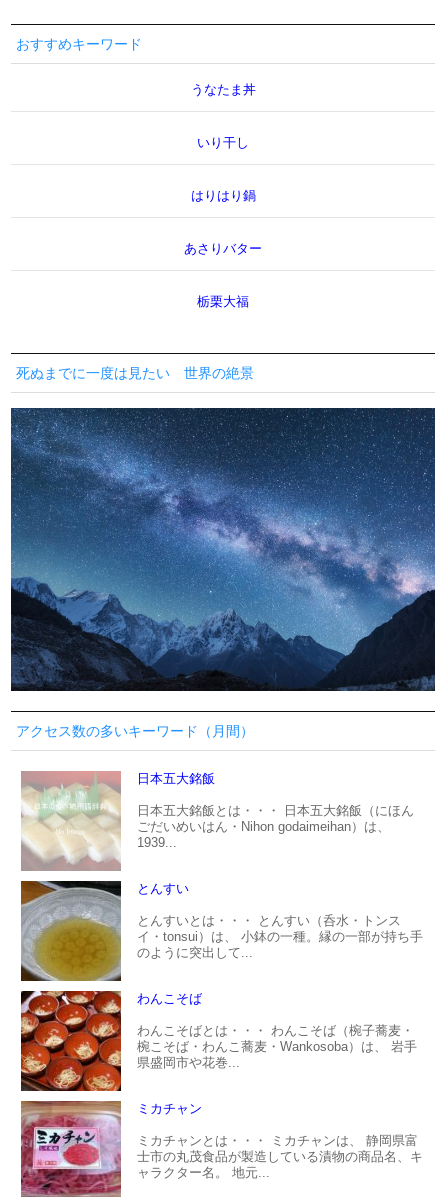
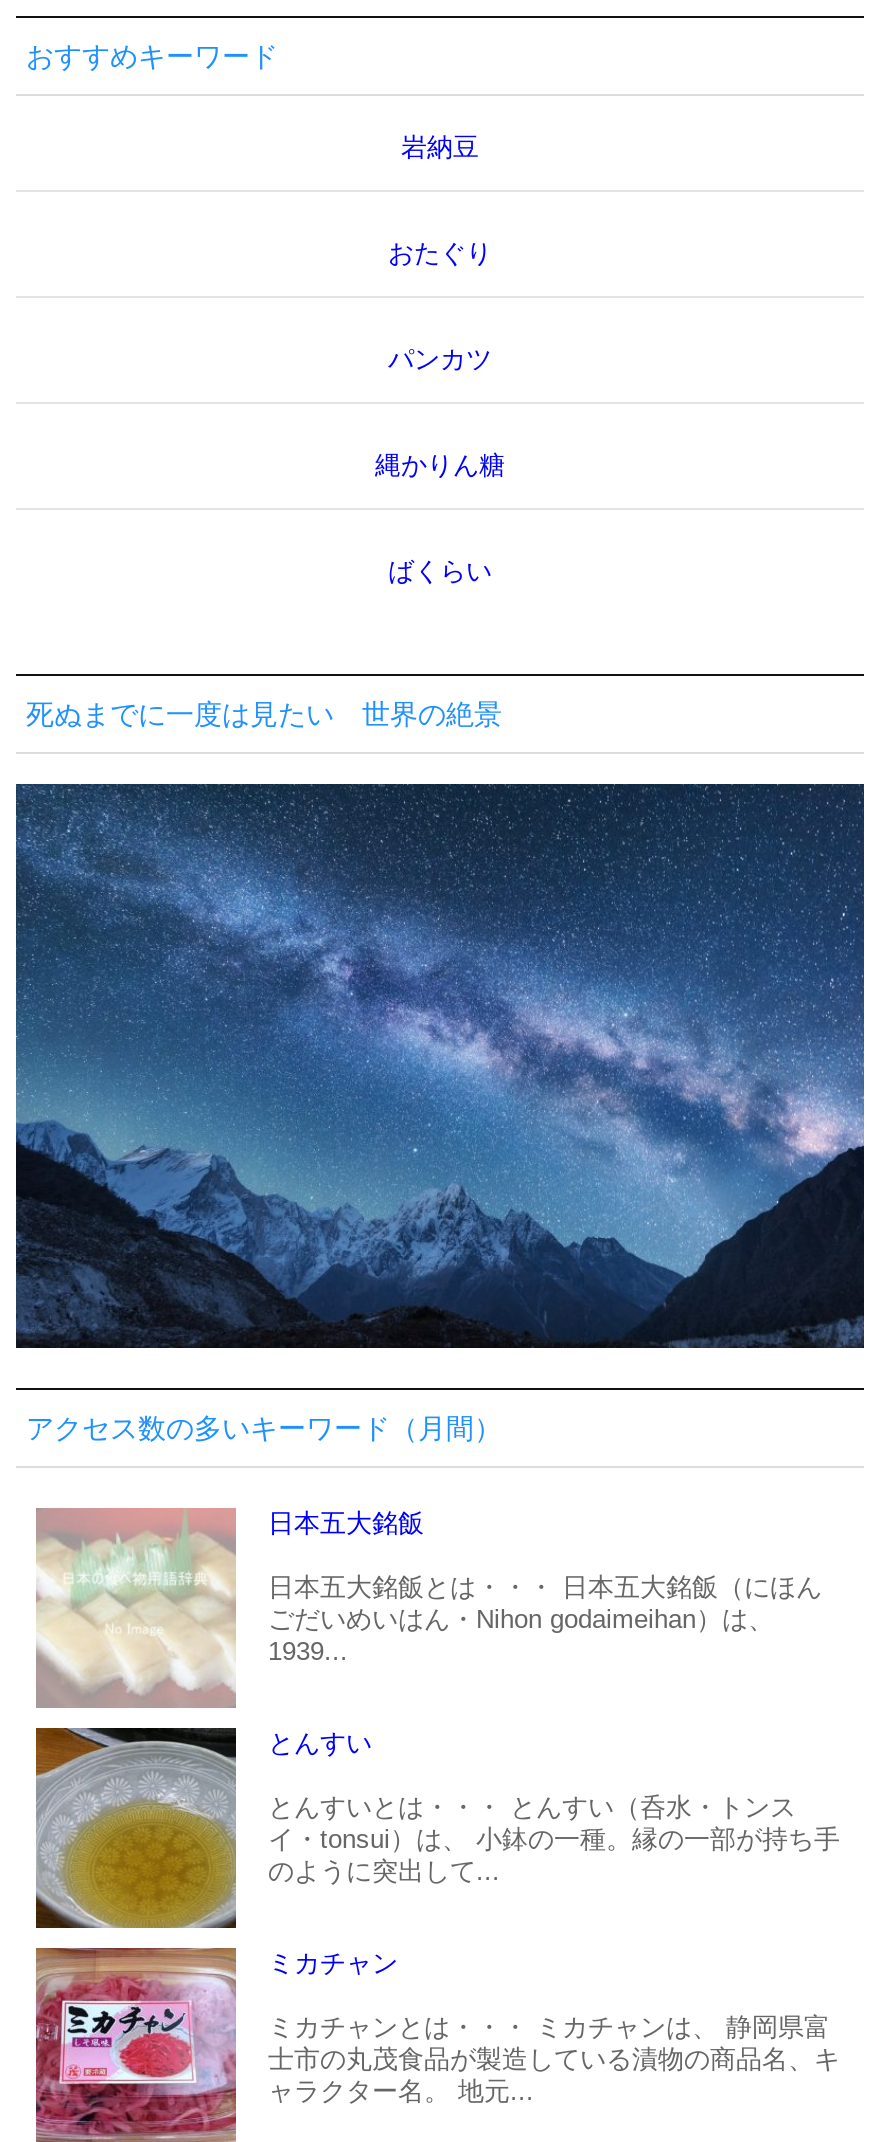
- うなたま丼
+ 岩納豆

- いり干し
+ おたぐり

- はりはり鍋
+ パンカツ

- あさりバター
+ 縄かりん糖

- 栃栗大福
+ ばくらい

- [image]
- わんこそば
- わんこそばとは・・・ わんこそば（椀子蕎麦・
- 椀こそば・わんこ蕎麦・Wankosoba）は、 岩手
- 県盛岡市や花巻...
